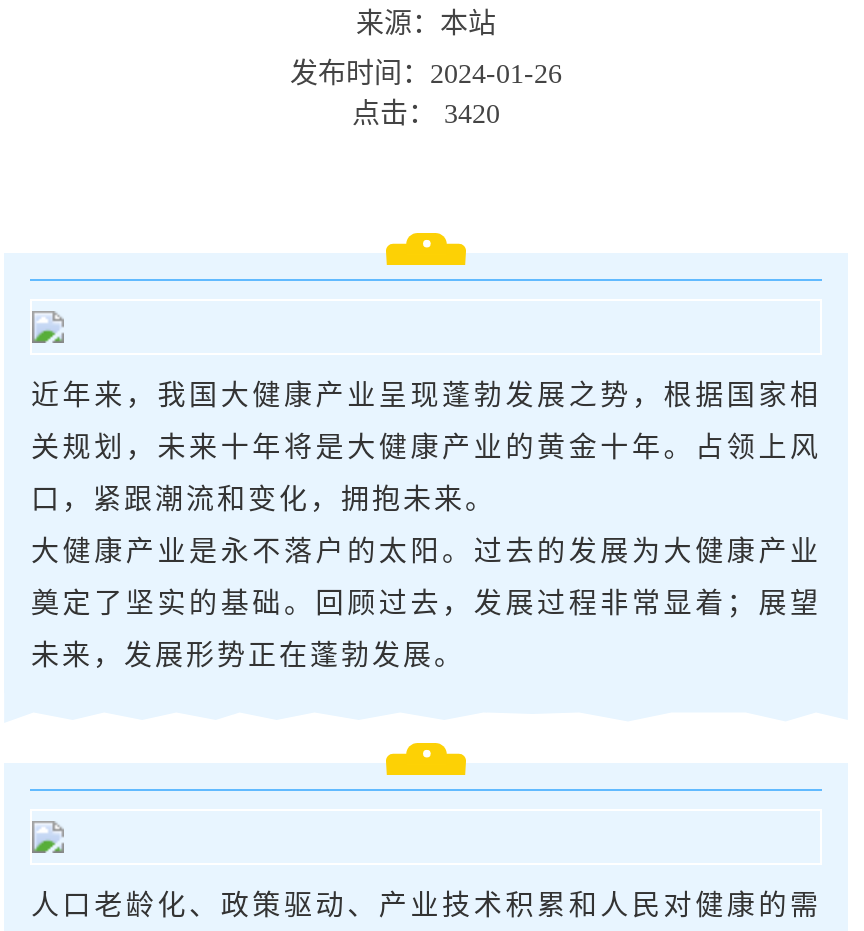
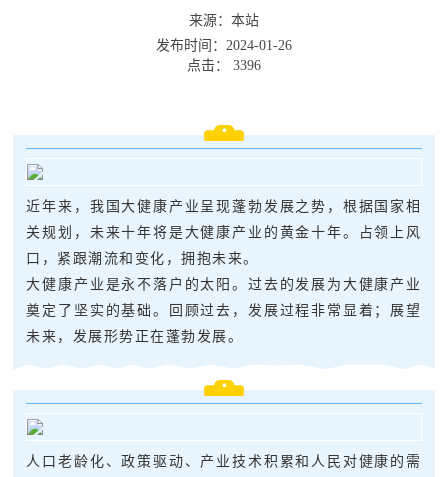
- 点击： 3420
+ 点击： 3396
